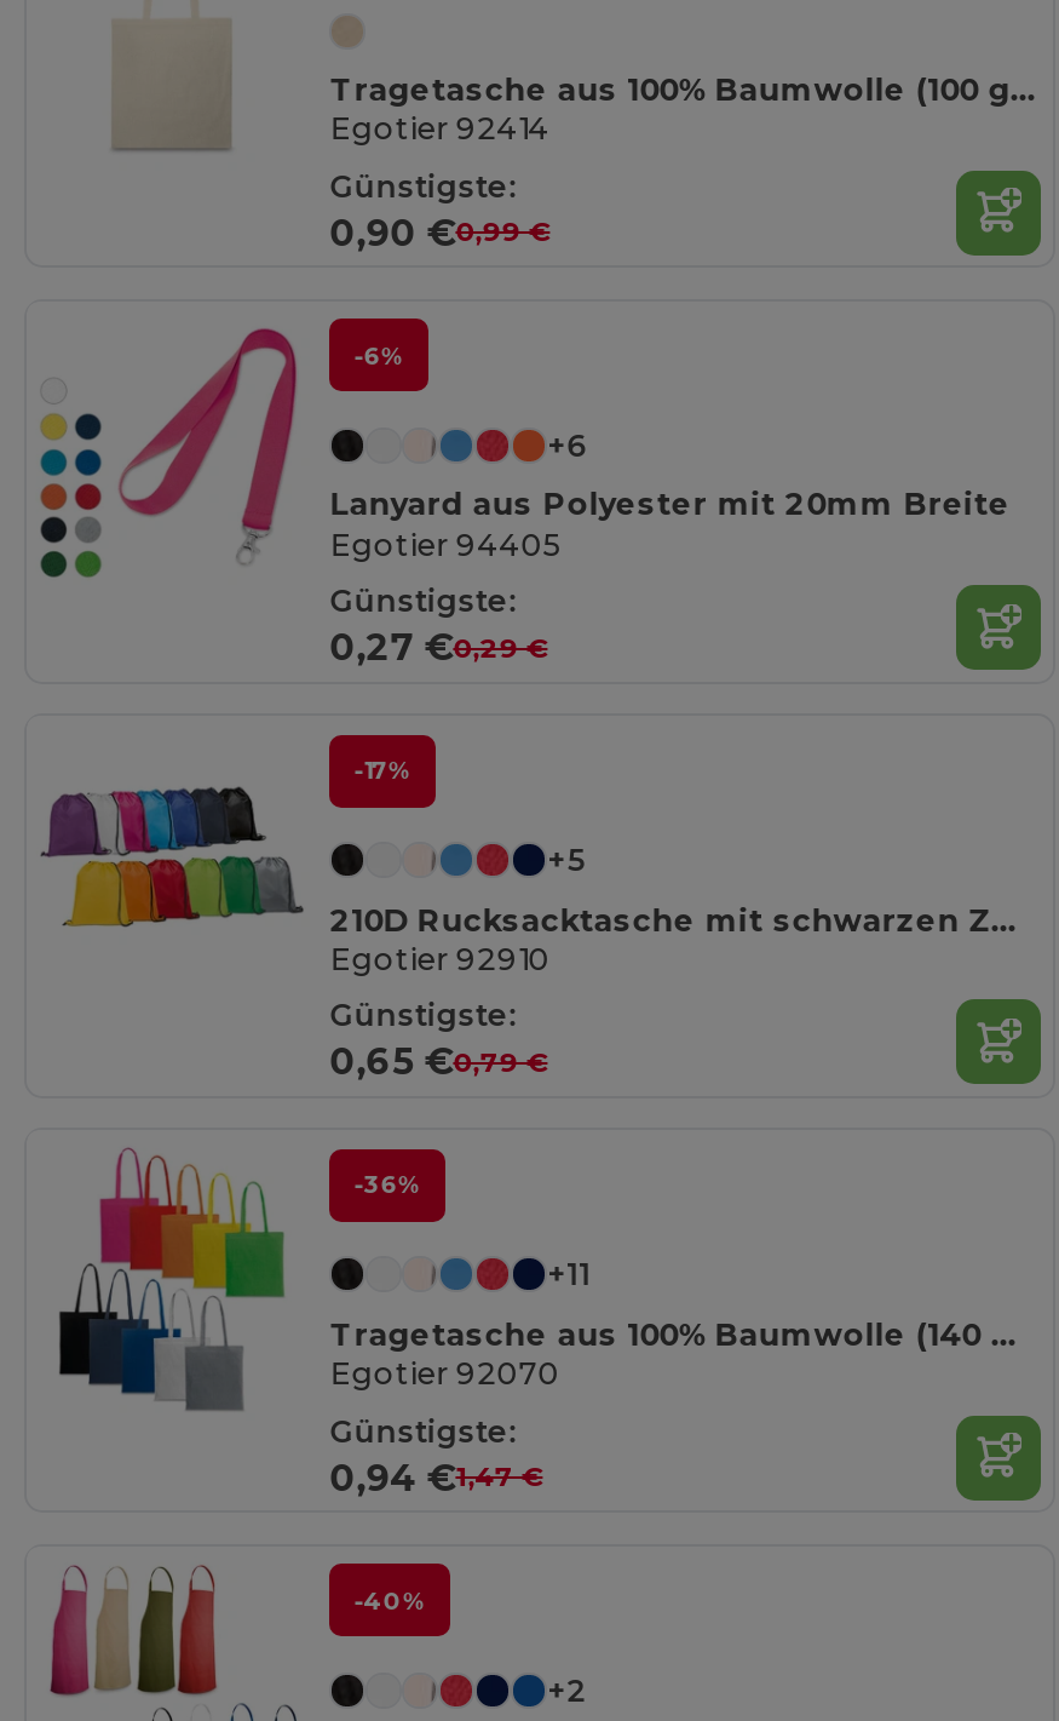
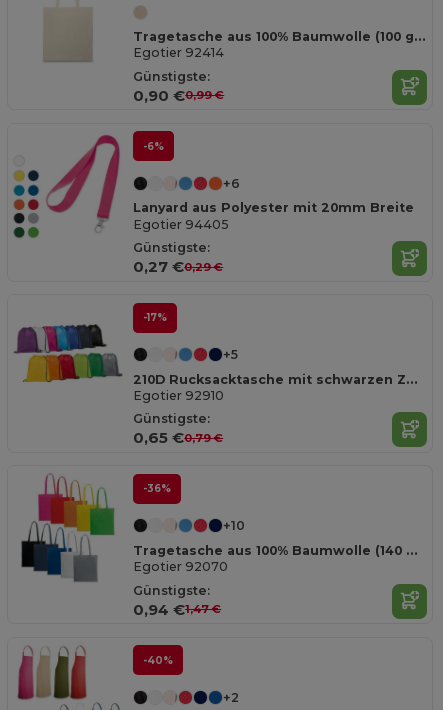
- +11
+ +10
